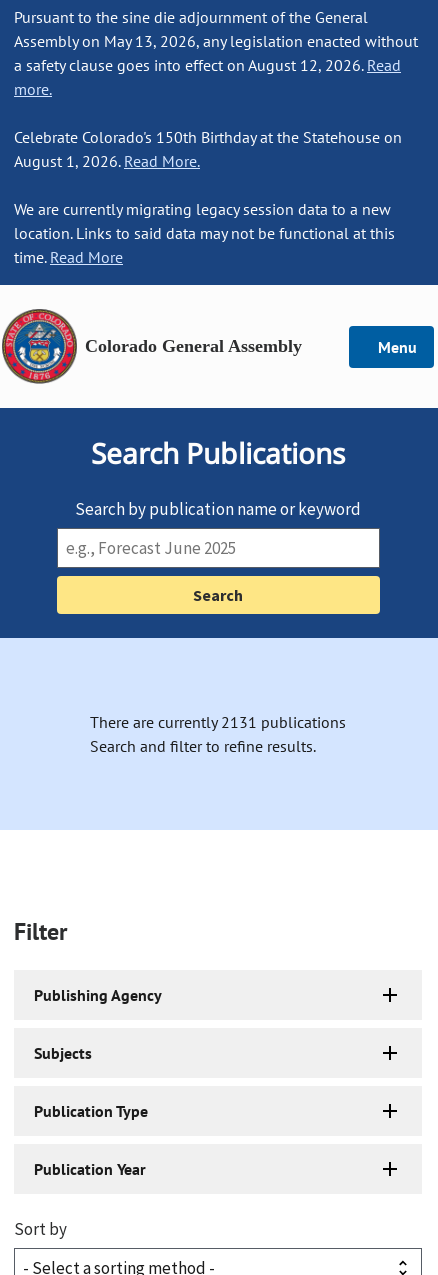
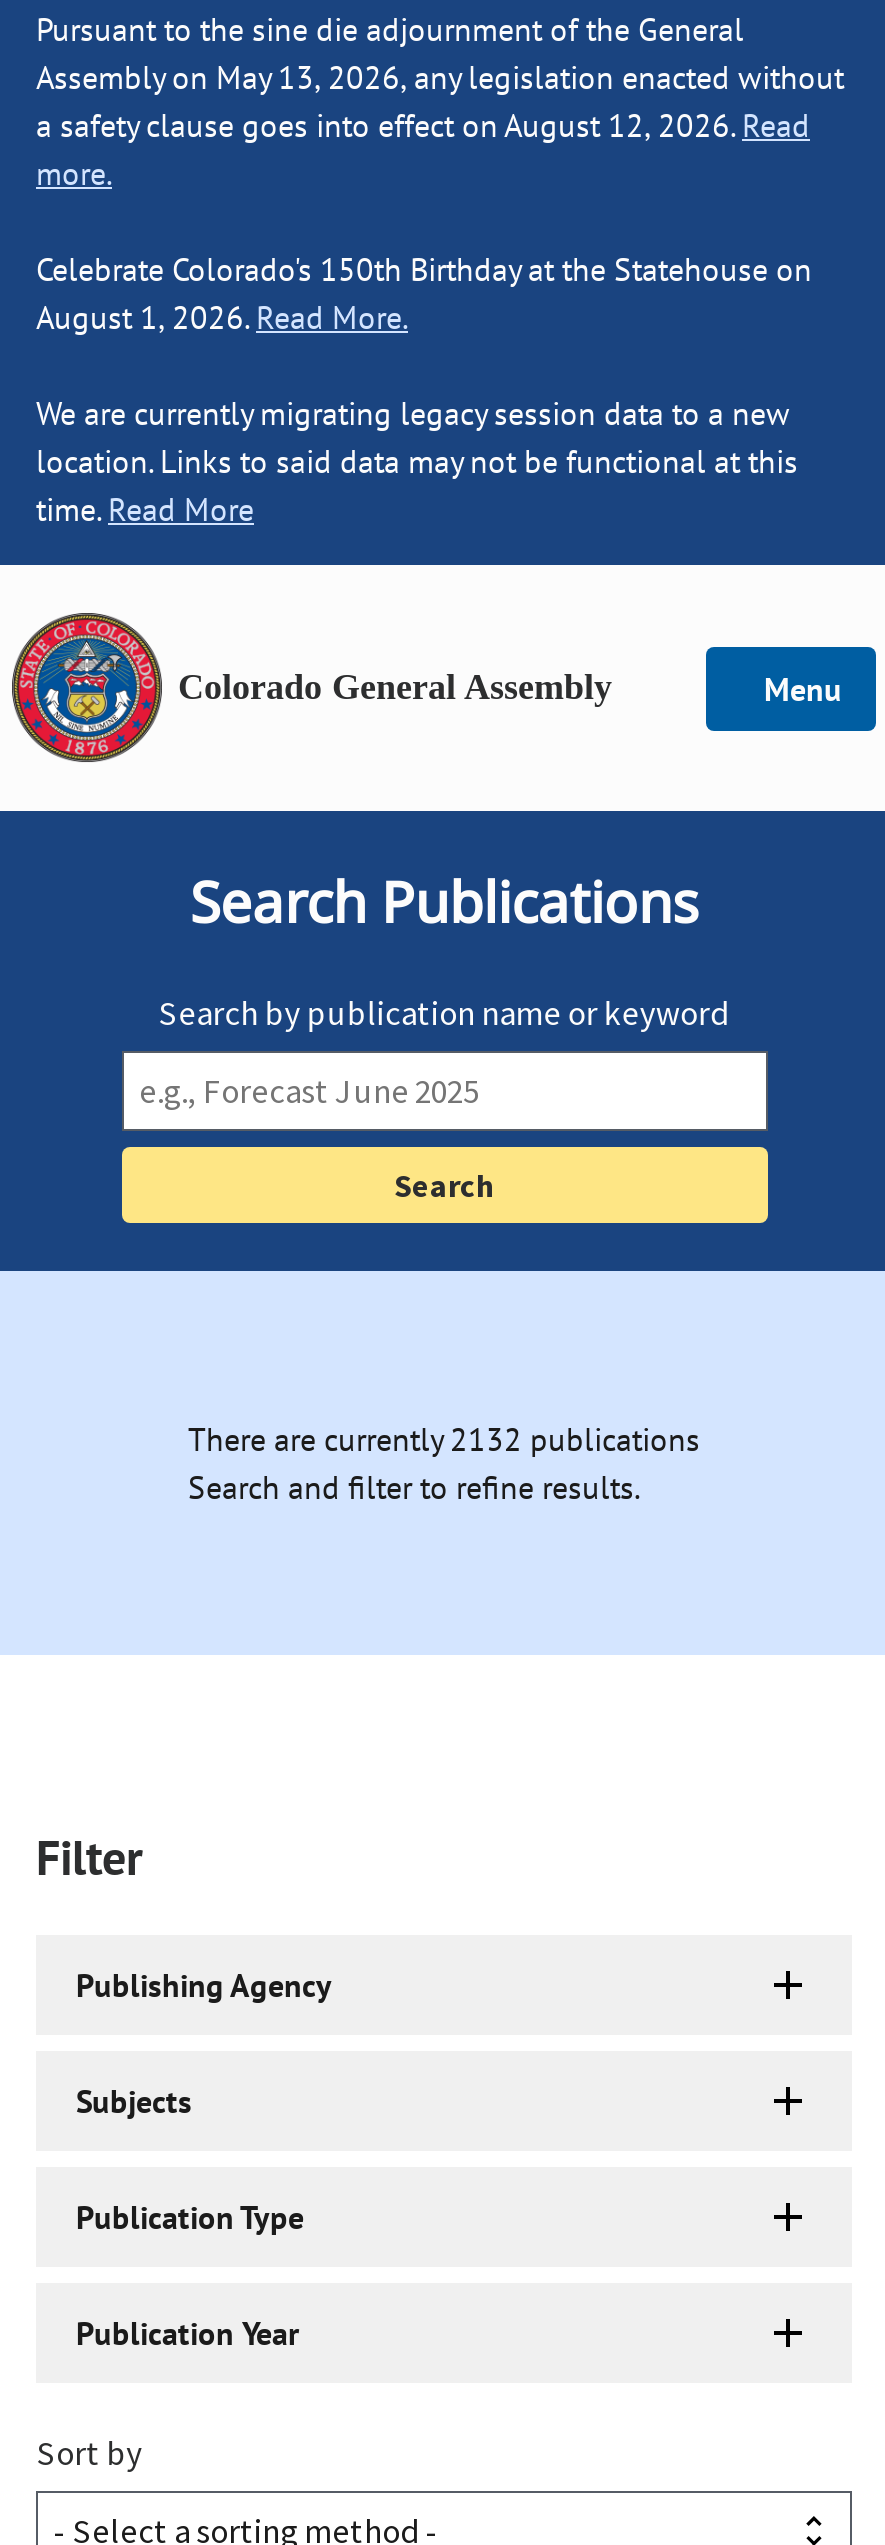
- There are currently 2131 publications
+ There are currently 2132 publications
